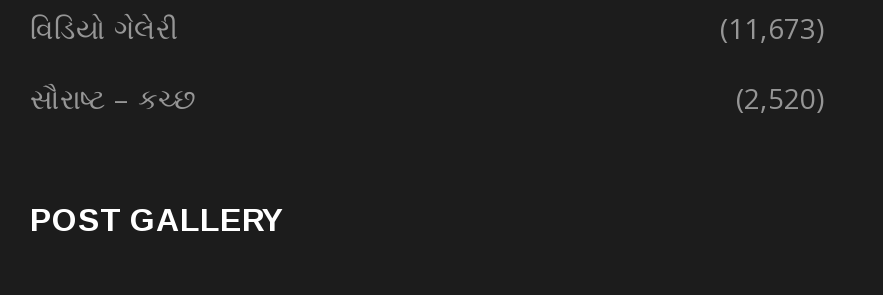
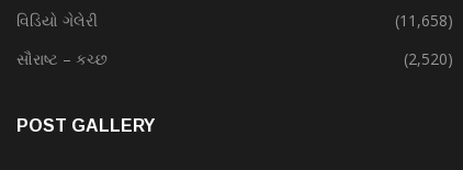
- (11,673)
+ (11,658)
